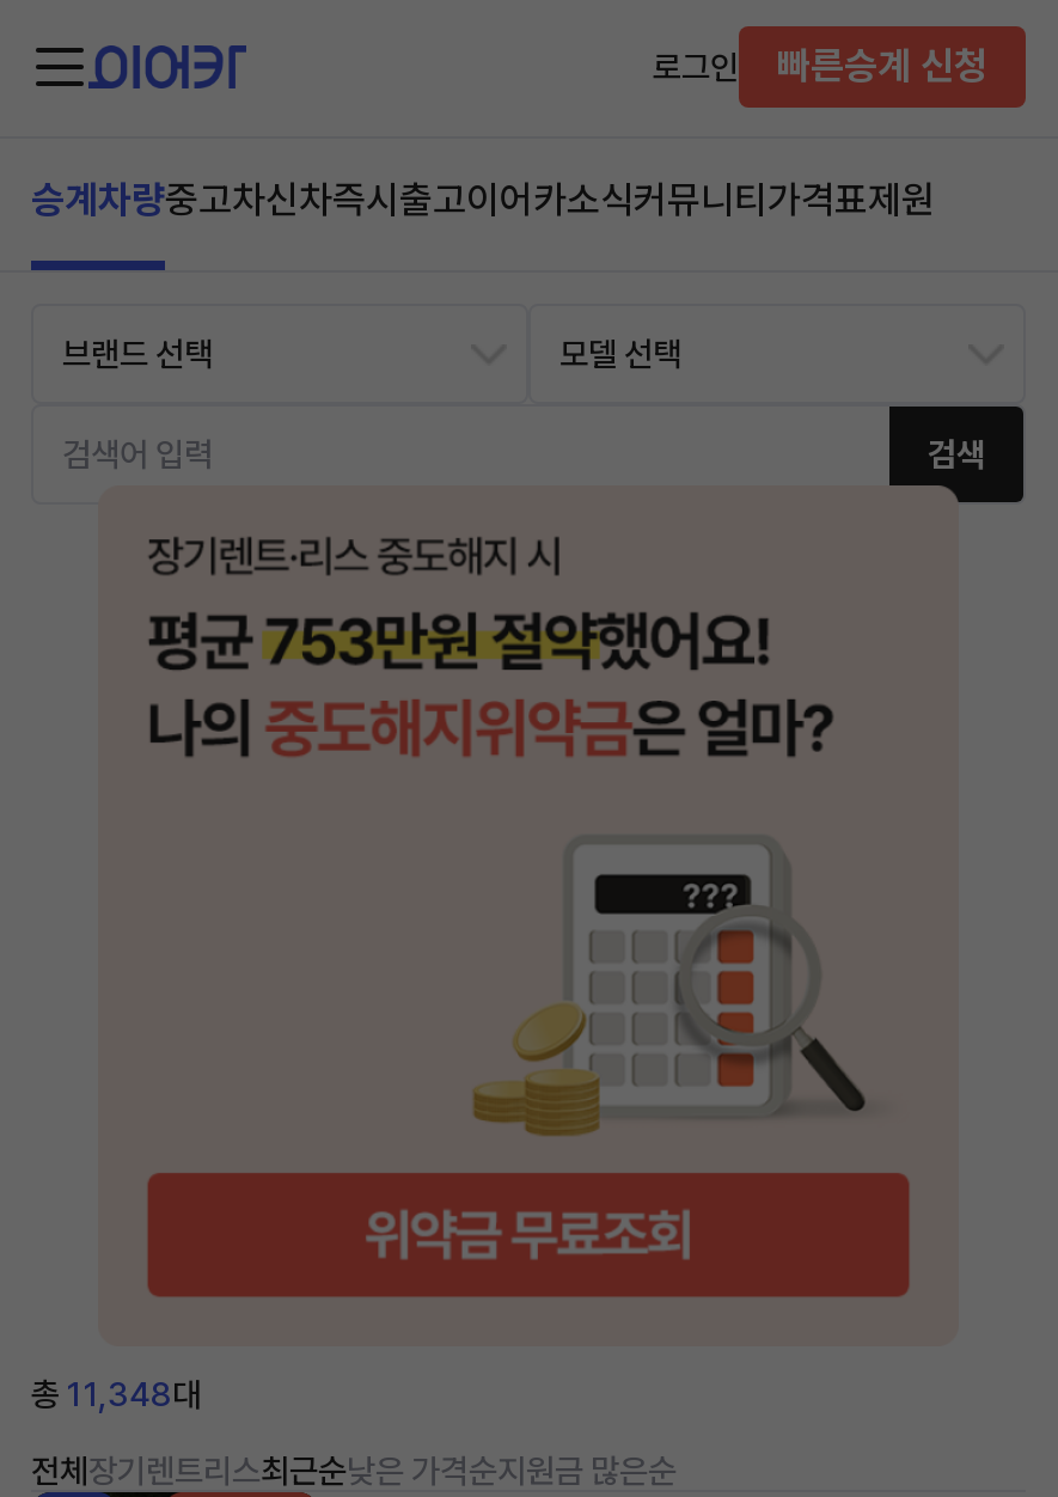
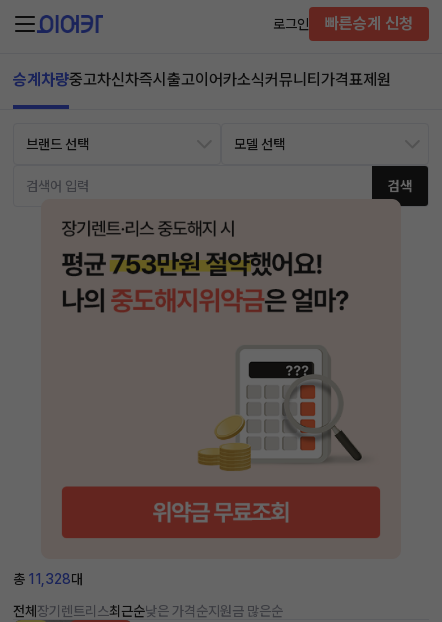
- 총 11,348대
+ 총 11,328대
